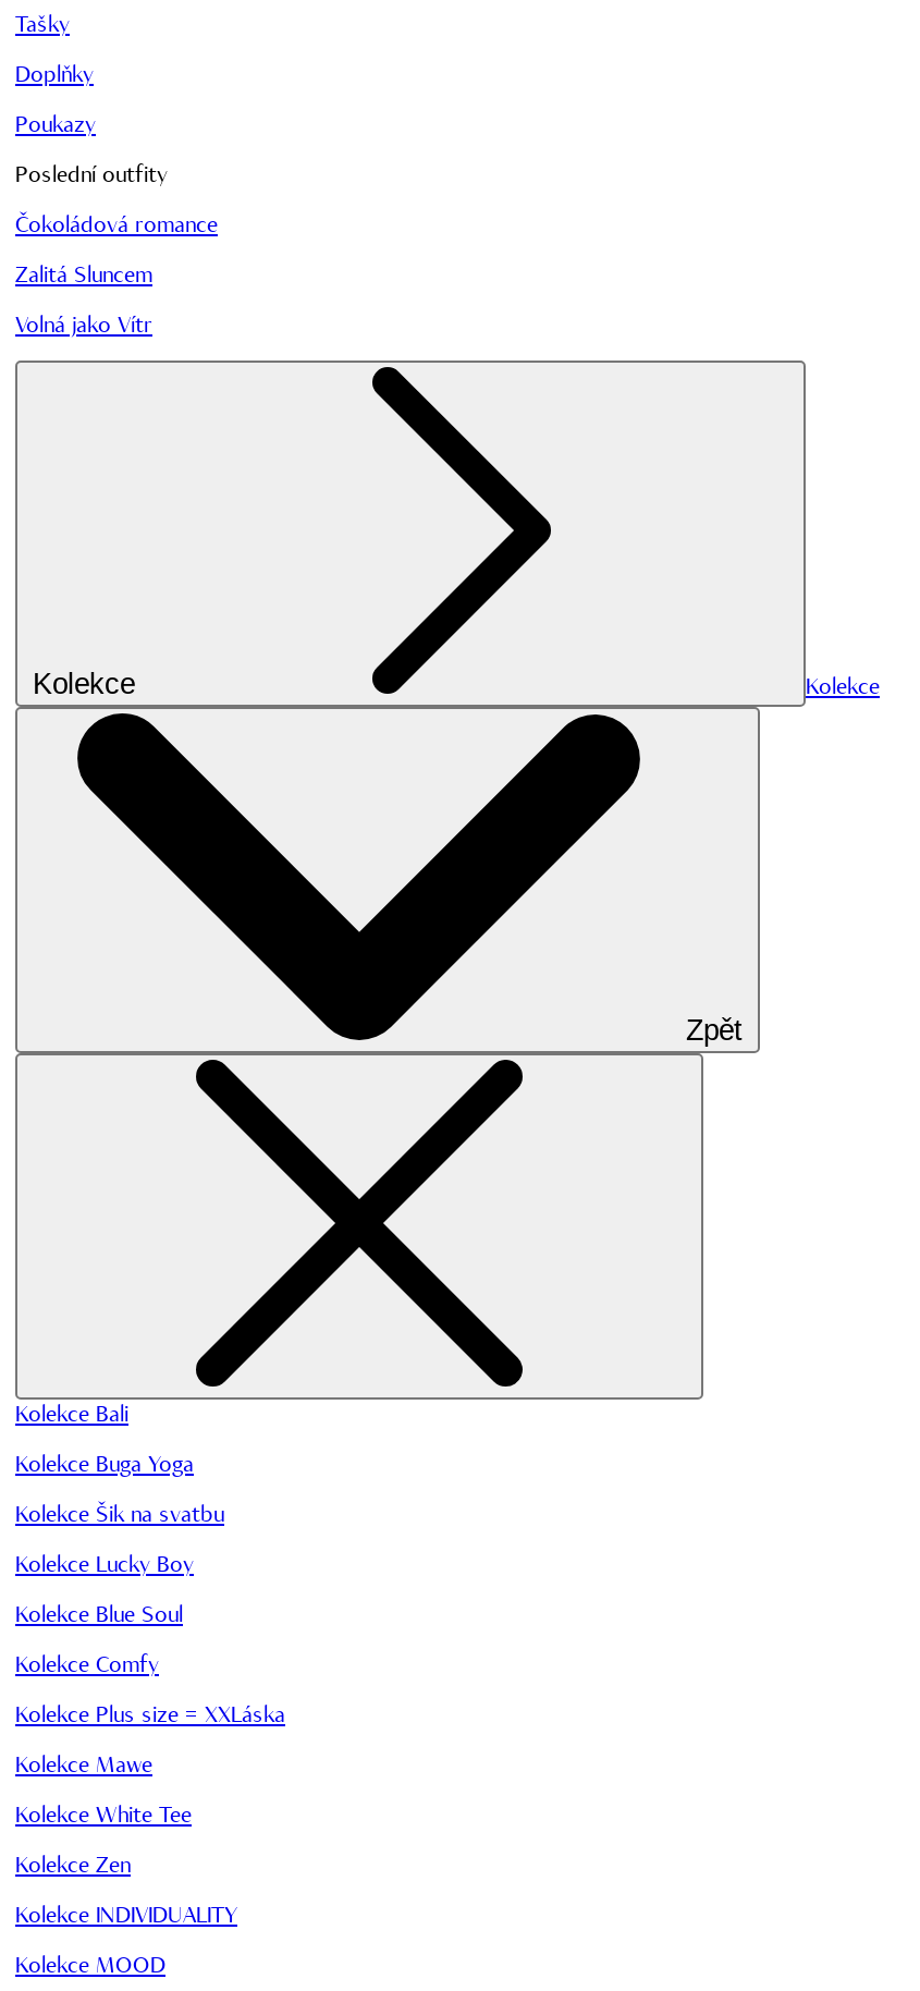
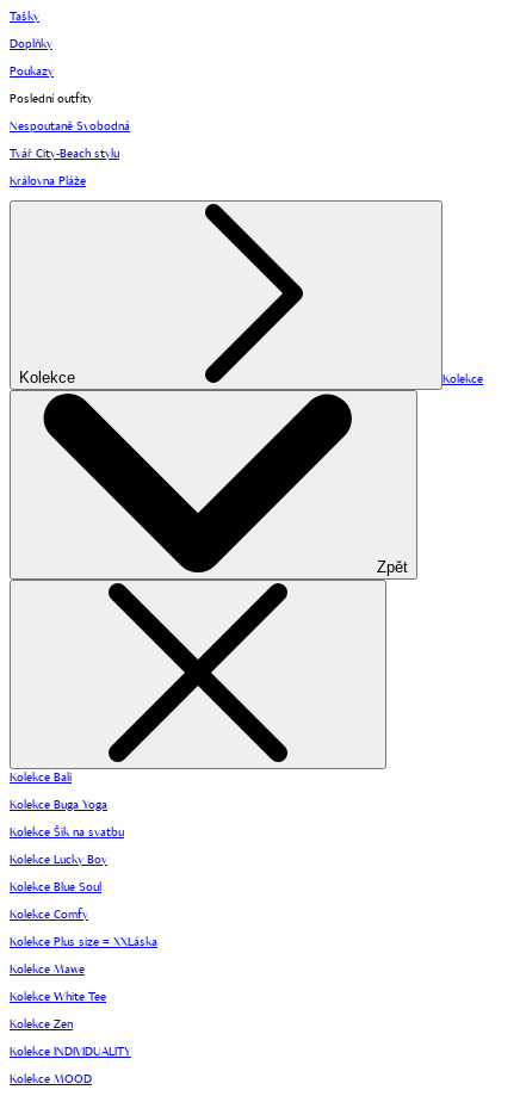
- Čokoládová romance
+ Nespoutaně Svobodná

- Zalitá Sluncem
+ Tvář City-Beach stylu

- Volná jako Vítr
+ Královna Pláže
